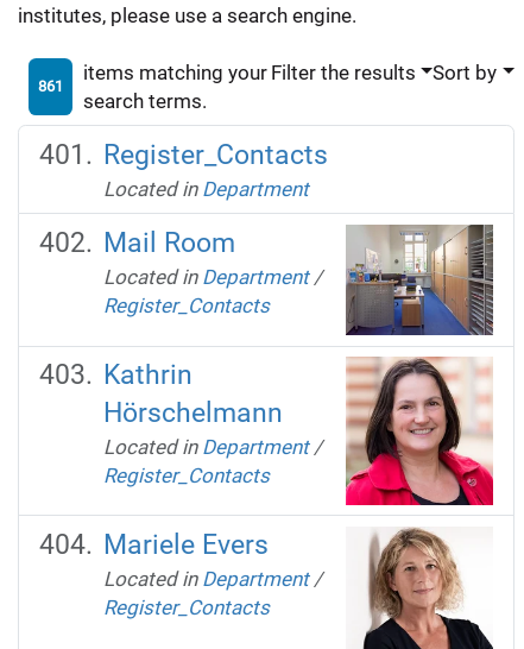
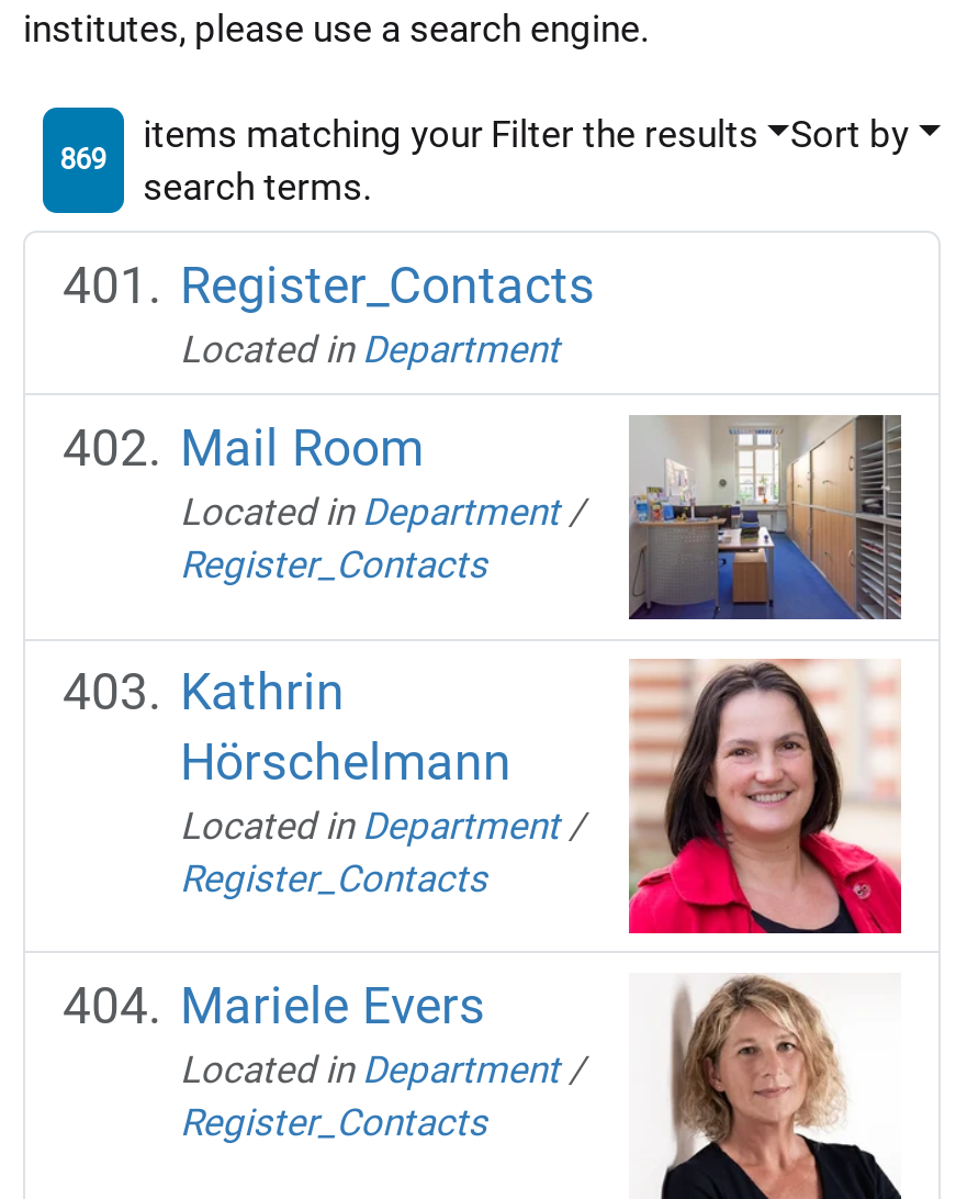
- 861
+ 869
